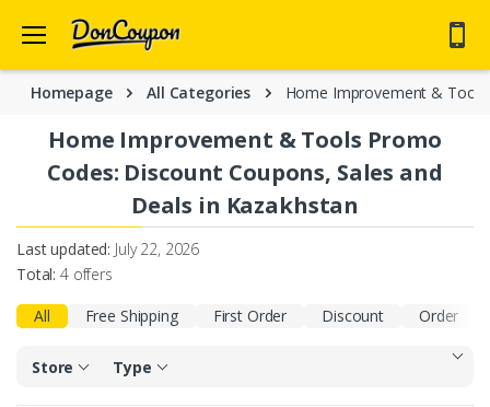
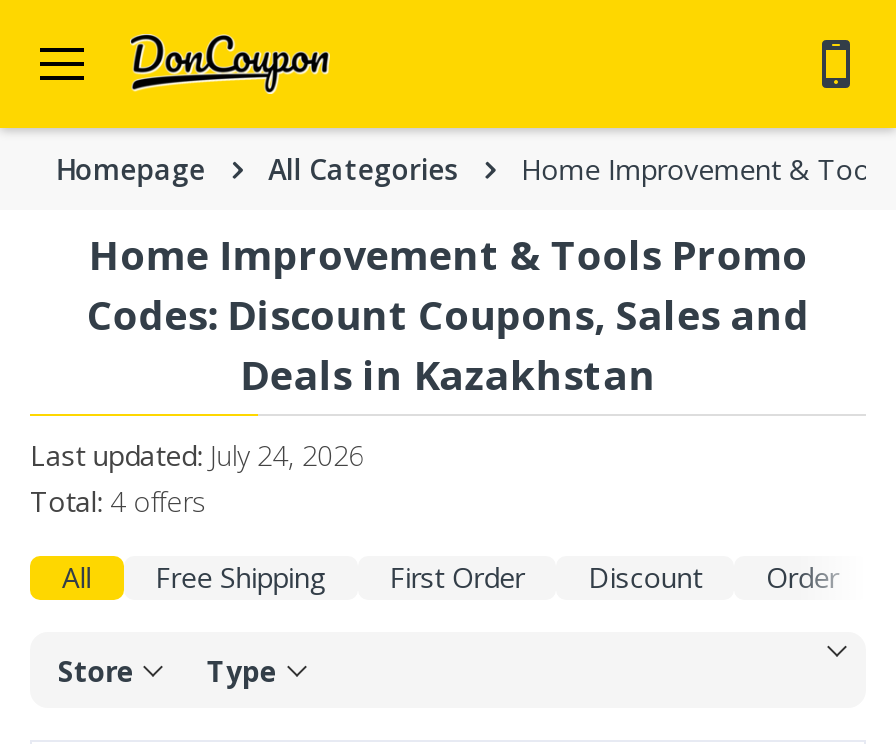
- Last updated: July 22, 2026
+ Last updated: July 24, 2026
